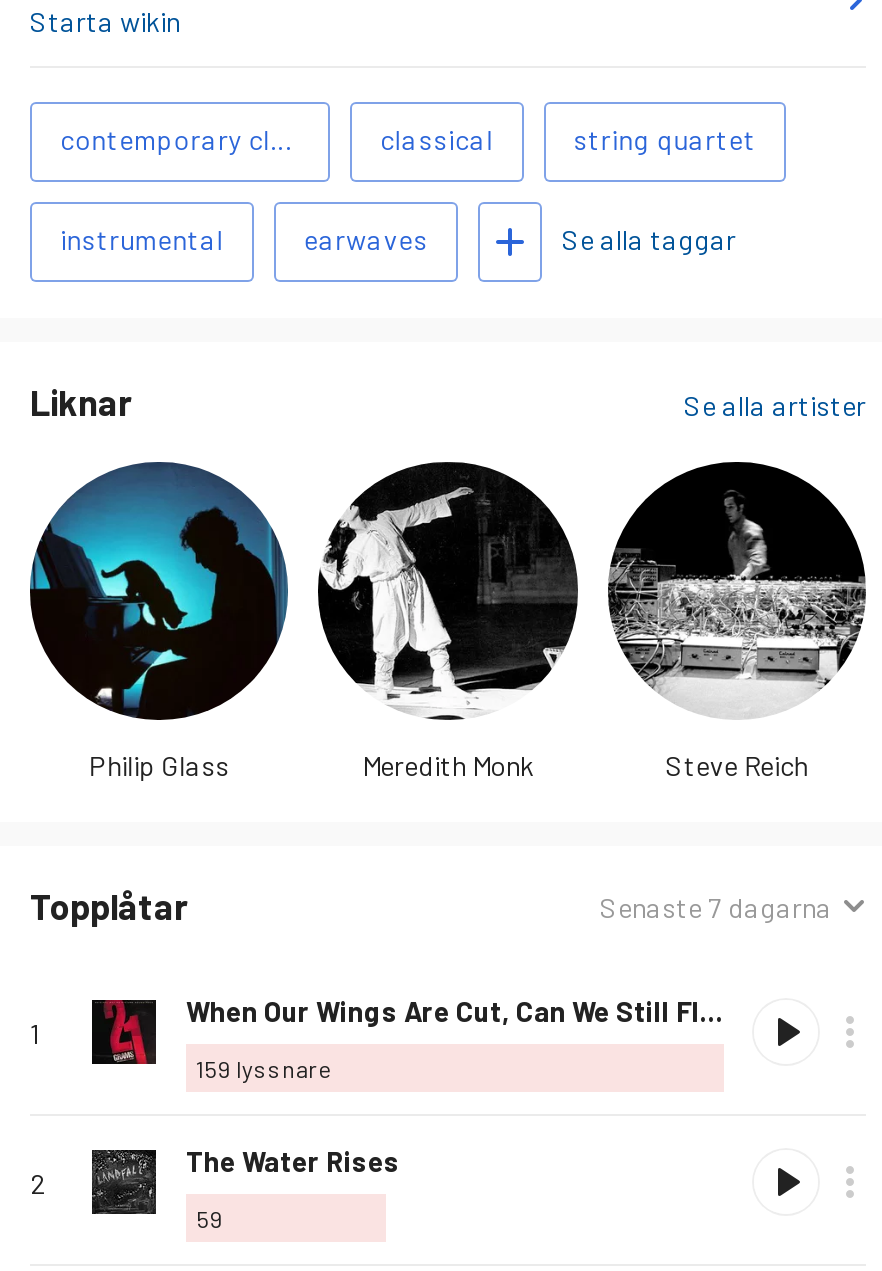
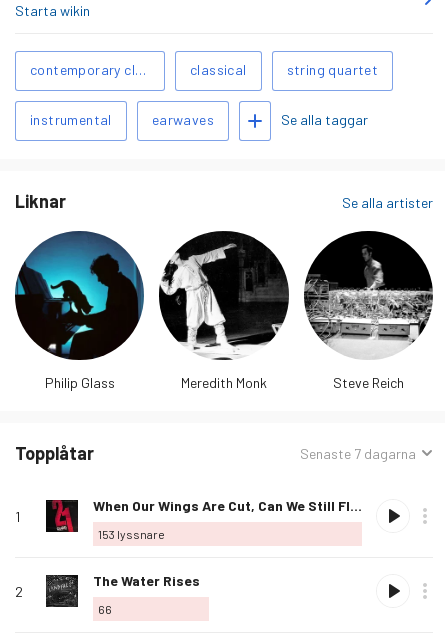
- 159 lyssnare
+ 153 lyssnare

- 59
+ 66
